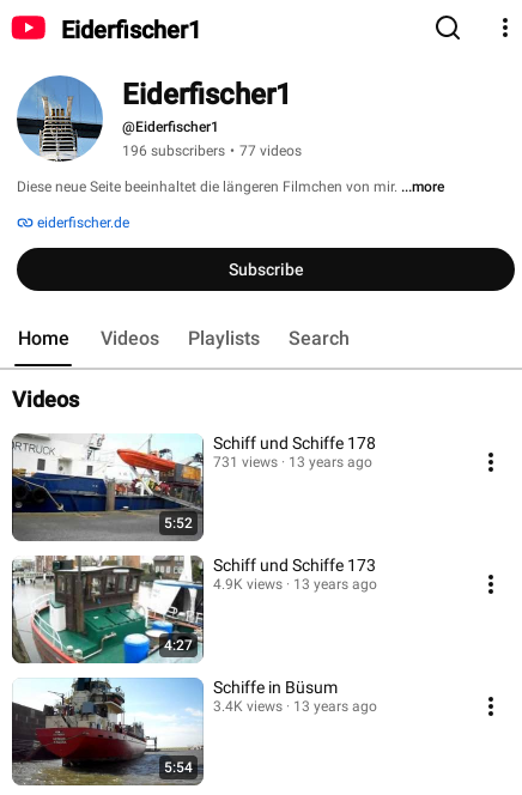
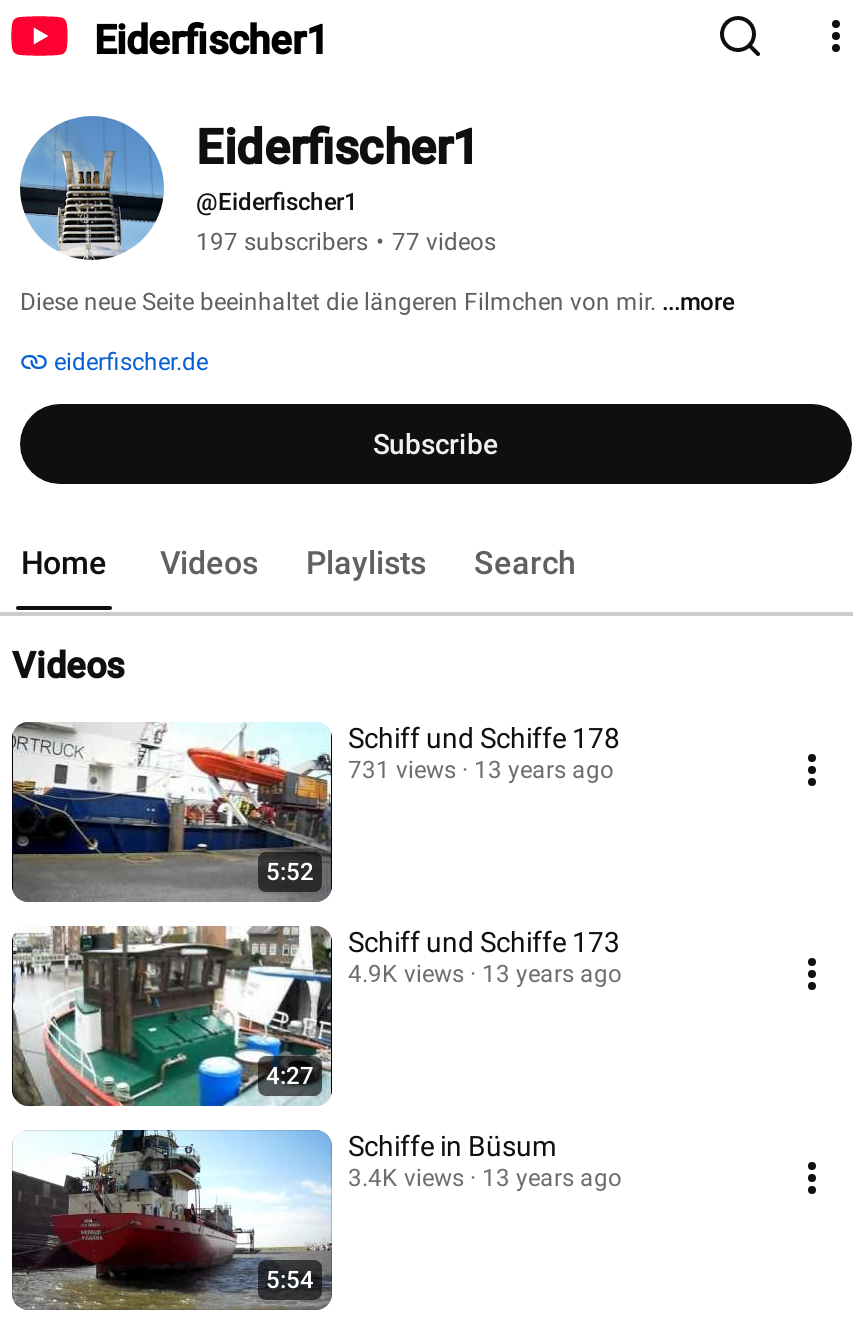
- 196 subscribers • 77 videos
+ 197 subscribers • 77 videos
